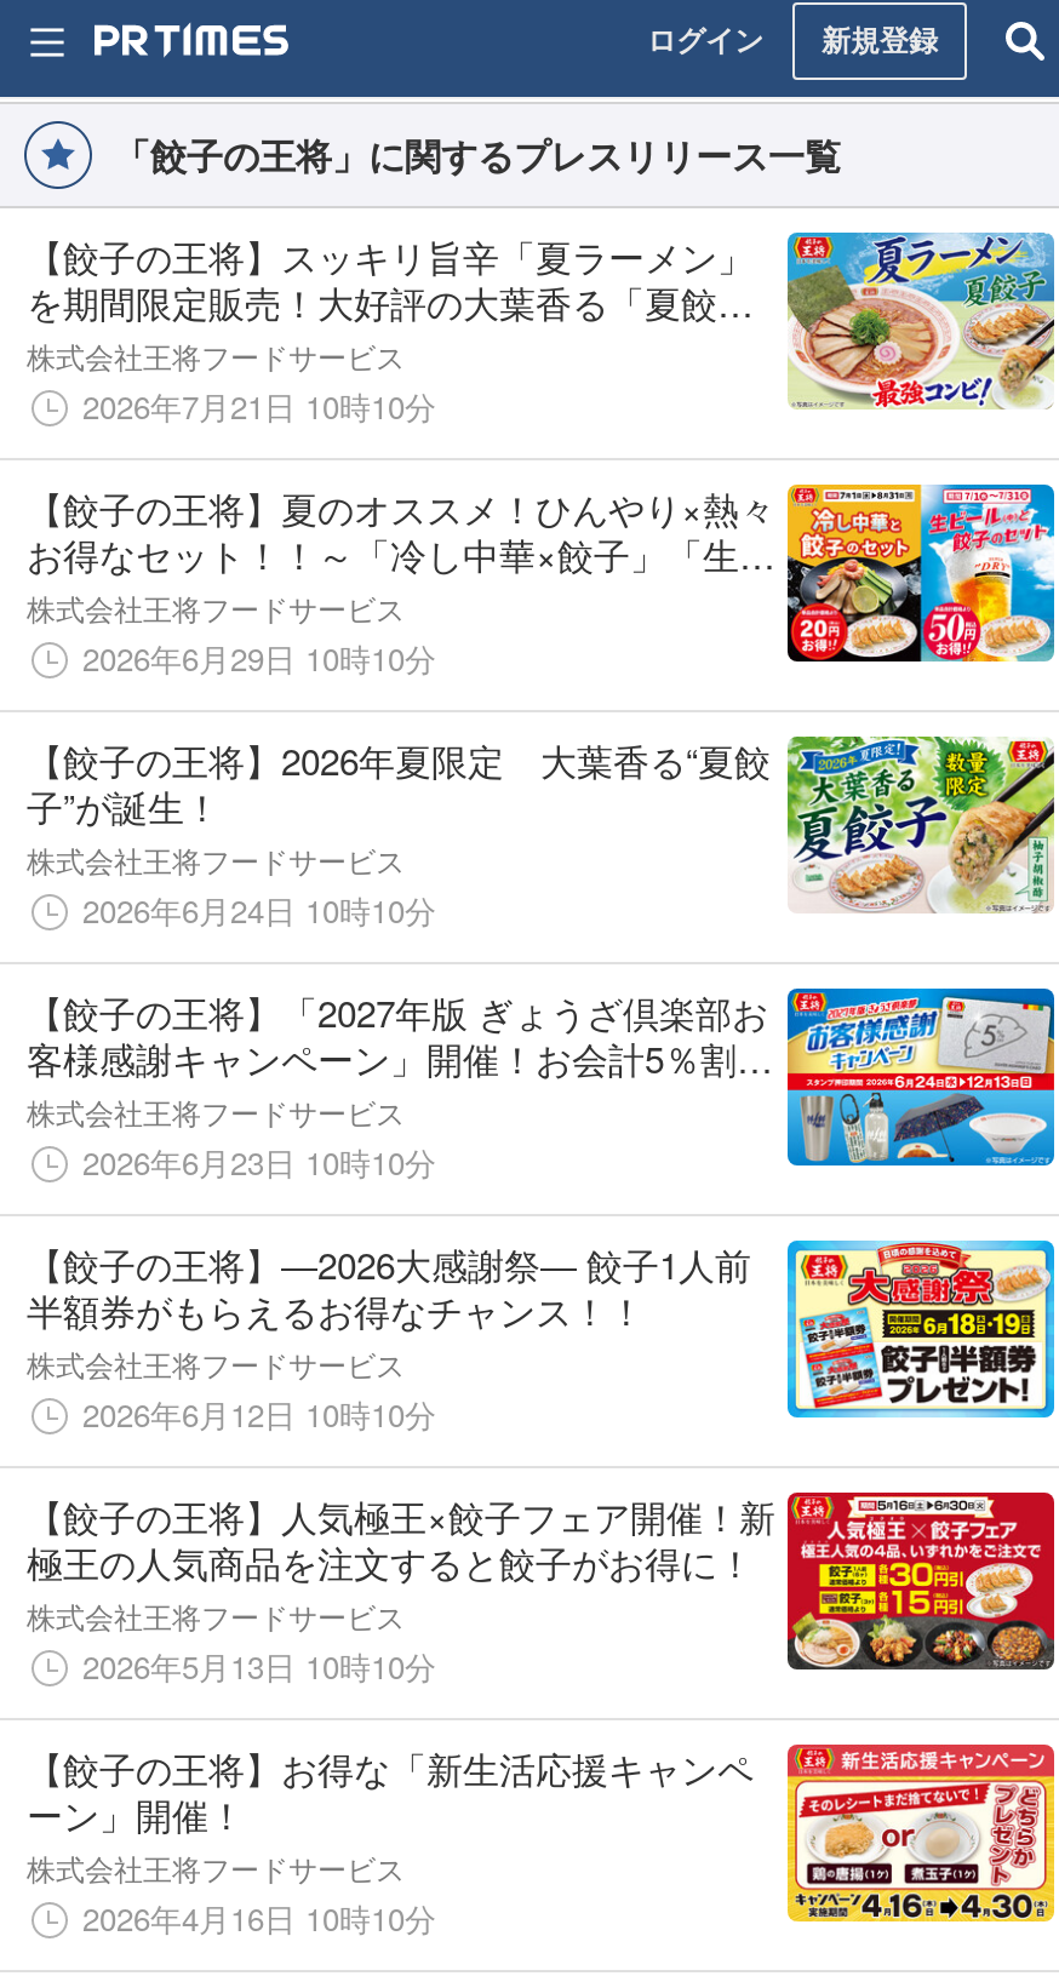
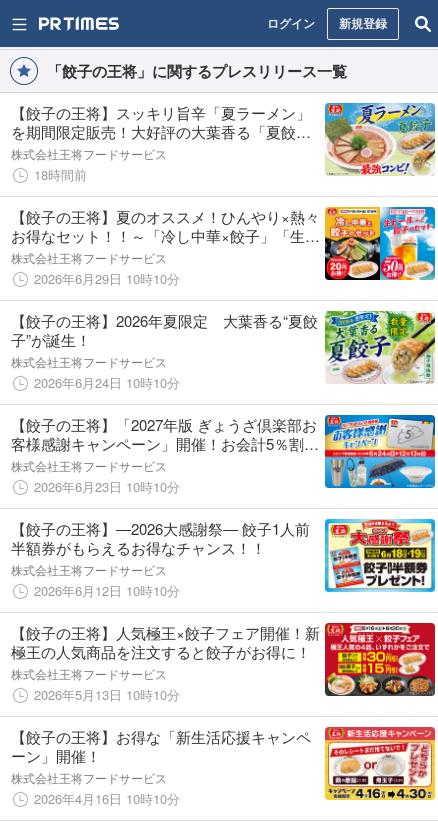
- 2026年7月21日 10時10分
+ 18時間前
